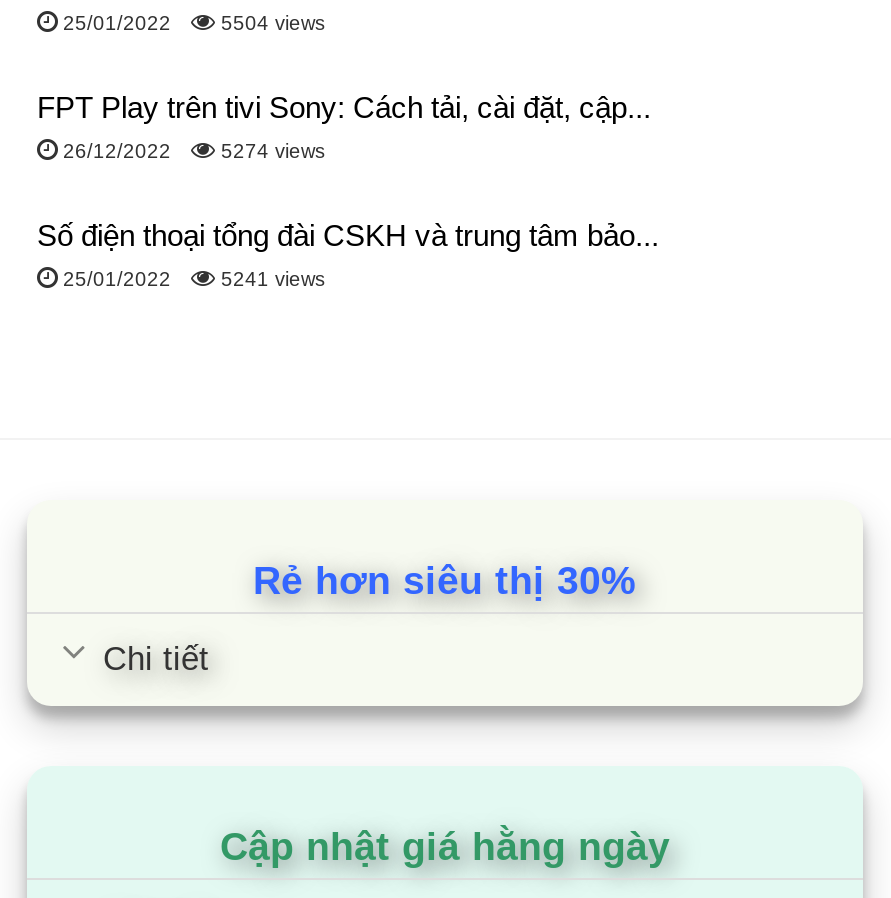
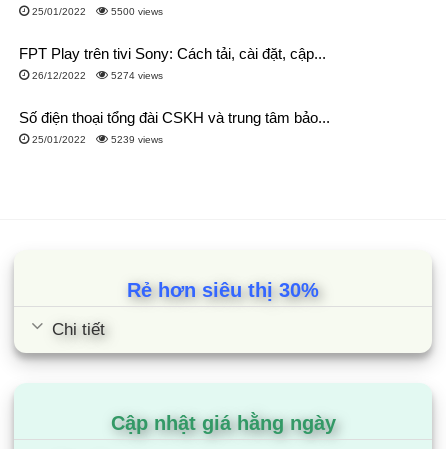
- 5504 views
+ 5500 views

- 5241 views
+ 5239 views
